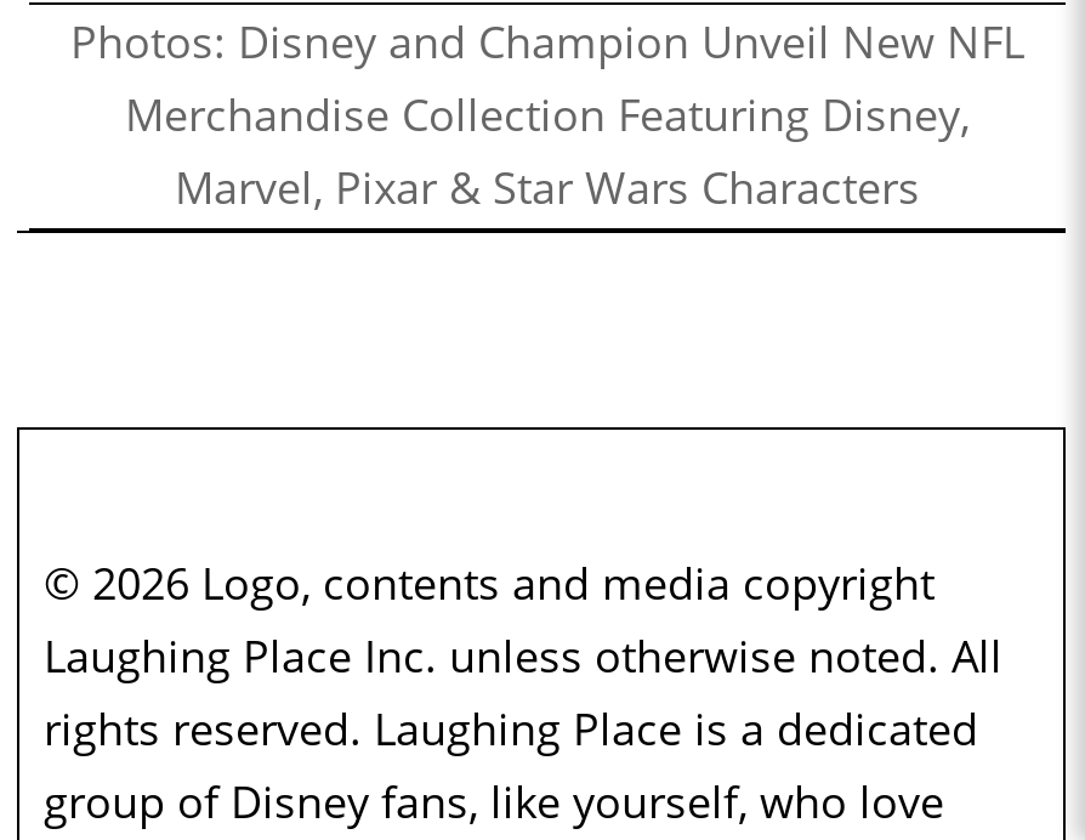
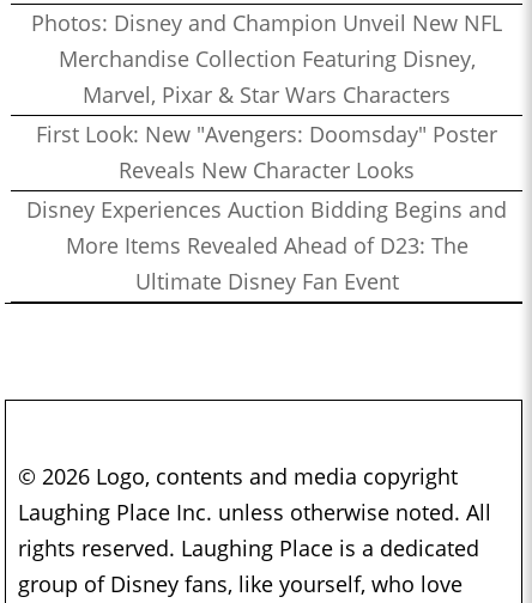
+ First Look: New "Avengers: Doomsday" Poster
+ Reveals New Character Looks
+ Disney Experiences Auction Bidding Begins and
+ More Items Revealed Ahead of D23: The
+ Ultimate Disney Fan Event
